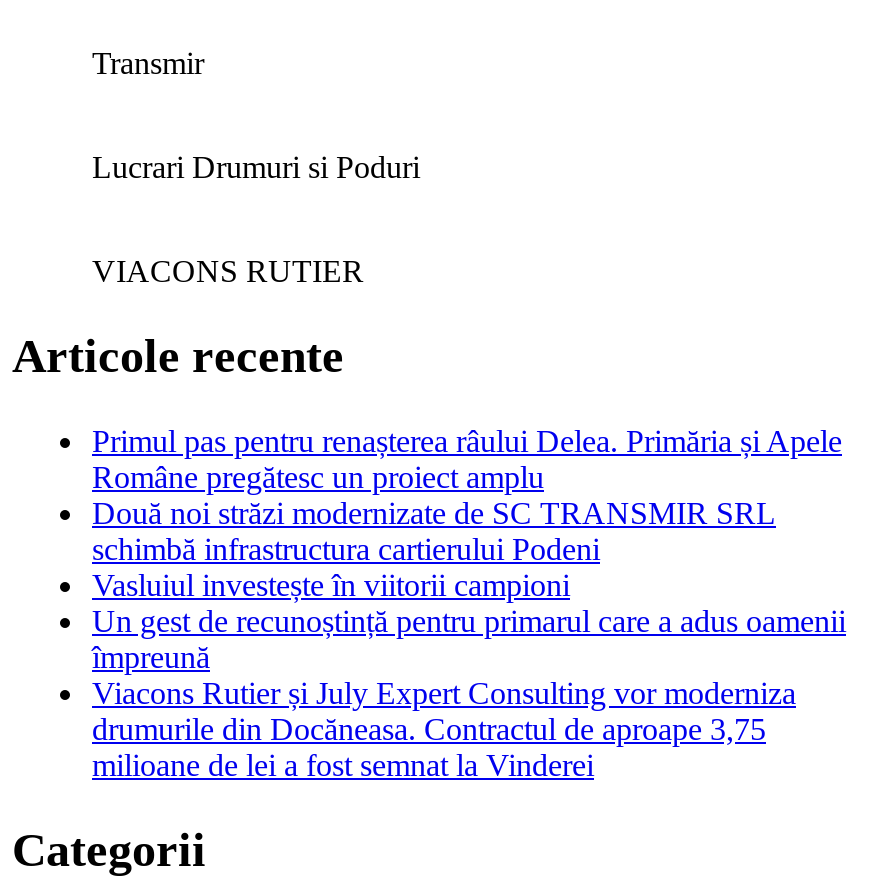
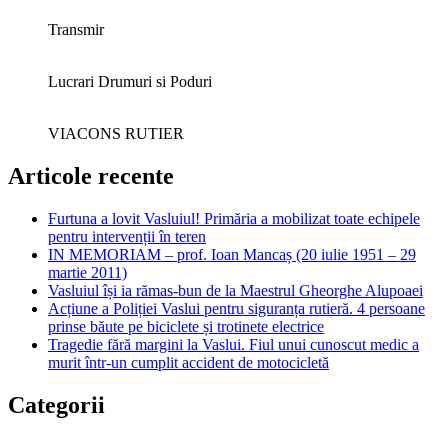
- Primul pas pentru renașterea râului Delea. Primăria și Apele
- Române pregătesc un proiect amplu
- Două noi străzi modernizate de SC TRANSMIR SRL
- schimbă infrastructura cartierului Podeni
- Vasluiul investește în viitorii campioni
- Un gest de recunoștință pentru primarul care a adus oamenii
- împreună
- Viacons Rutier și July Expert Consulting vor moderniza
- drumurile din Docăneasa. Contractul de aproape 3,75
- milioane de lei a fost semnat la Vinderei
+ Furtuna a lovit Vasluiul! Primăria a mobilizat toate echipele
+ pentru intervenții în teren
+ IN MEMORIAM – prof. Ioan Mancaș (20 iulie 1951 – 29
+ martie 2011)
+ Vasluiul își ia rămas-bun de la Maestrul Gheorghe Alupoaei
+ Acțiune a Poliției Vaslui pentru siguranța rutieră. 4 persoane
+ prinse băute pe biciclete și trotinete electrice
+ Tragedie fără margini la Vaslui. Fiul unui cunoscut medic a
+ murit într-un cumplit accident de motocicletă
